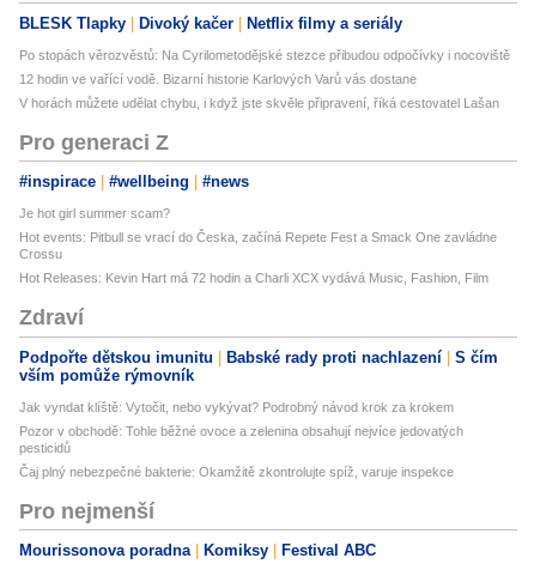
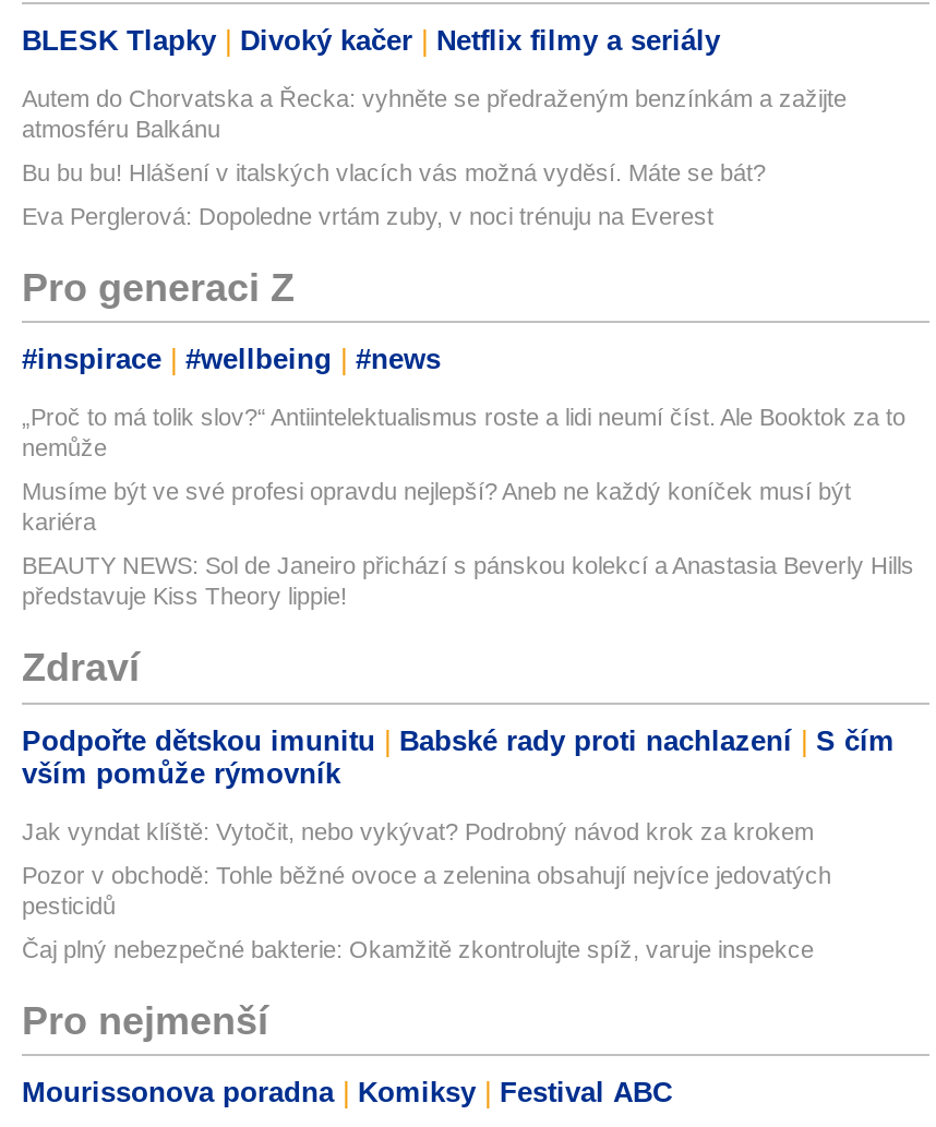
- Po stopách věrozvěstů: Na Cyrilometodějské stezce přibudou odpočívky i nocoviště
+ Autem do Chorvatska a Řecka: vyhněte se předraženým benzínkám a zažijte
+ atmosféru Balkánu

- 12 hodin ve vařící vodě. Bizarní historie Karlových Varů vás dostane
+ Bu bu bu! Hlášení v italských vlacích vás možná vyděsí. Máte se bát?

- V horách můžete udělat chybu, i když jste skvěle připravení, říká cestovatel Lašan
+ Eva Perglerová: Dopoledne vrtám zuby, v noci trénuju na Everest

- Je hot girl summer scam?
+ „Proč to má tolik slov?“ Antiintelektualismus roste a lidi neumí číst. Ale Booktok za to
+ nemůže

- Hot events: Pitbull se vrací do Česka, začíná Repete Fest a Smack One zavládne
- Crossu
+ Musíme být ve své profesi opravdu nejlepší? Aneb ne každý koníček musí být
+ kariéra

- Hot Releases: Kevin Hart má 72 hodin a Charli XCX vydává Music, Fashion, Film
+ BEAUTY NEWS: Sol de Janeiro přichází s pánskou kolekcí a Anastasia Beverly Hills
+ představuje Kiss Theory lippie!
